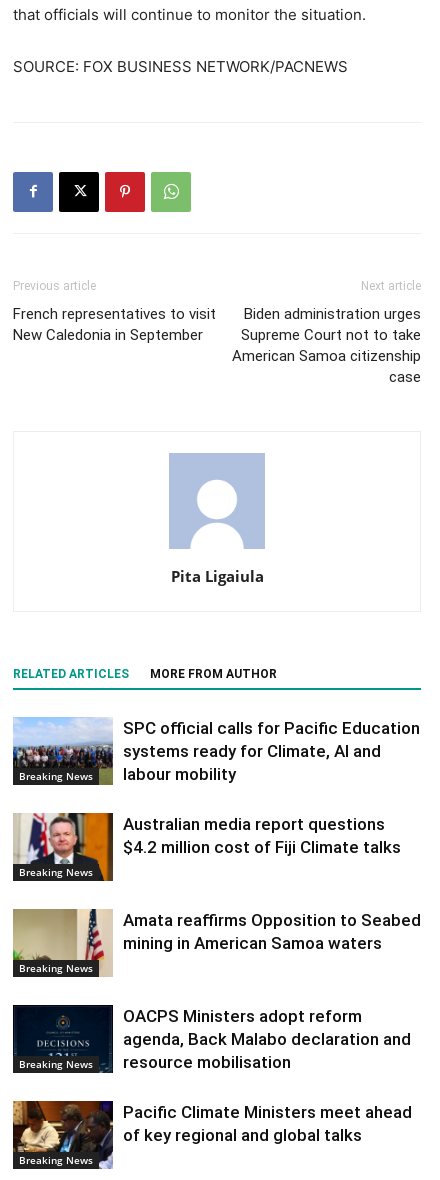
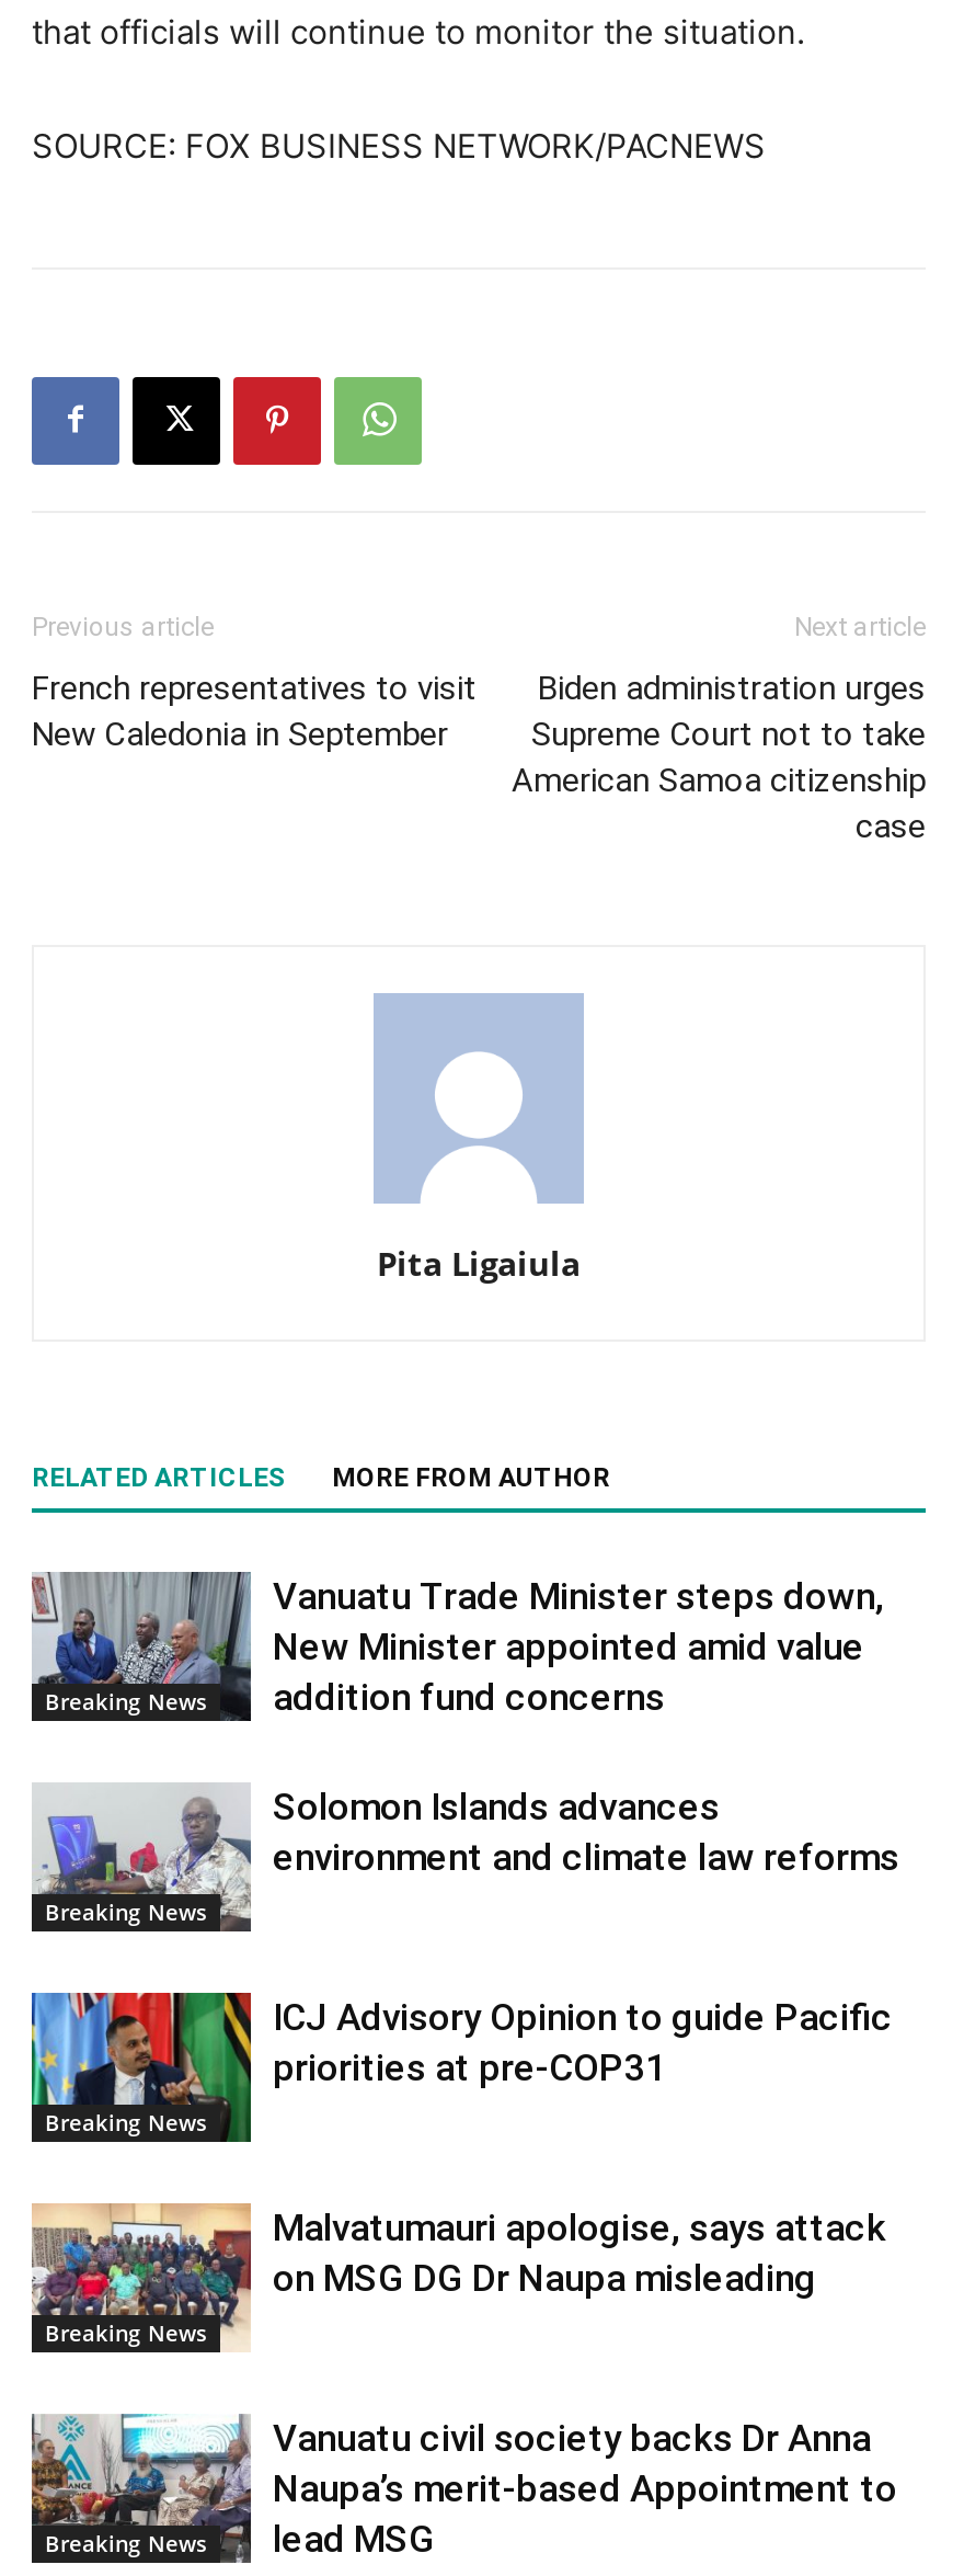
- [image]
- SPC official calls for Pacific Education
- systems ready for Climate, AI and
- labour mobility
+ [image]
+ Vanuatu Trade Minister steps down,
+ New Minister appointed amid value
+ addition fund concerns

- [image]
- Australian media report questions
- $4.2 million cost of Fiji Climate talks
+ [image]
+ Solomon Islands advances
+ environment and climate law reforms

- [image]
- Amata reaffirms Opposition to Seabed
- mining in American Samoa waters
+ [image]
+ ICJ Advisory Opinion to guide Pacific
+ priorities at pre-COP31

- [image]
- OACPS Ministers adopt reform
- agenda, Back Malabo declaration and
- resource mobilisation
+ [image]
+ Malvatumauri apologise, says attack
+ on MSG DG Dr Naupa misleading

- [image]
- Pacific Climate Ministers meet ahead
- of key regional and global talks
+ [image]
+ Vanuatu civil society backs Dr Anna
+ Naupa’s merit-based Appointment to
+ lead MSG
